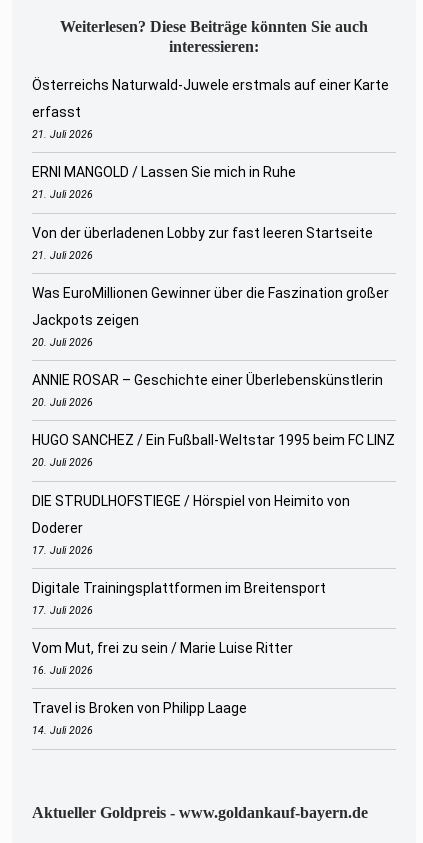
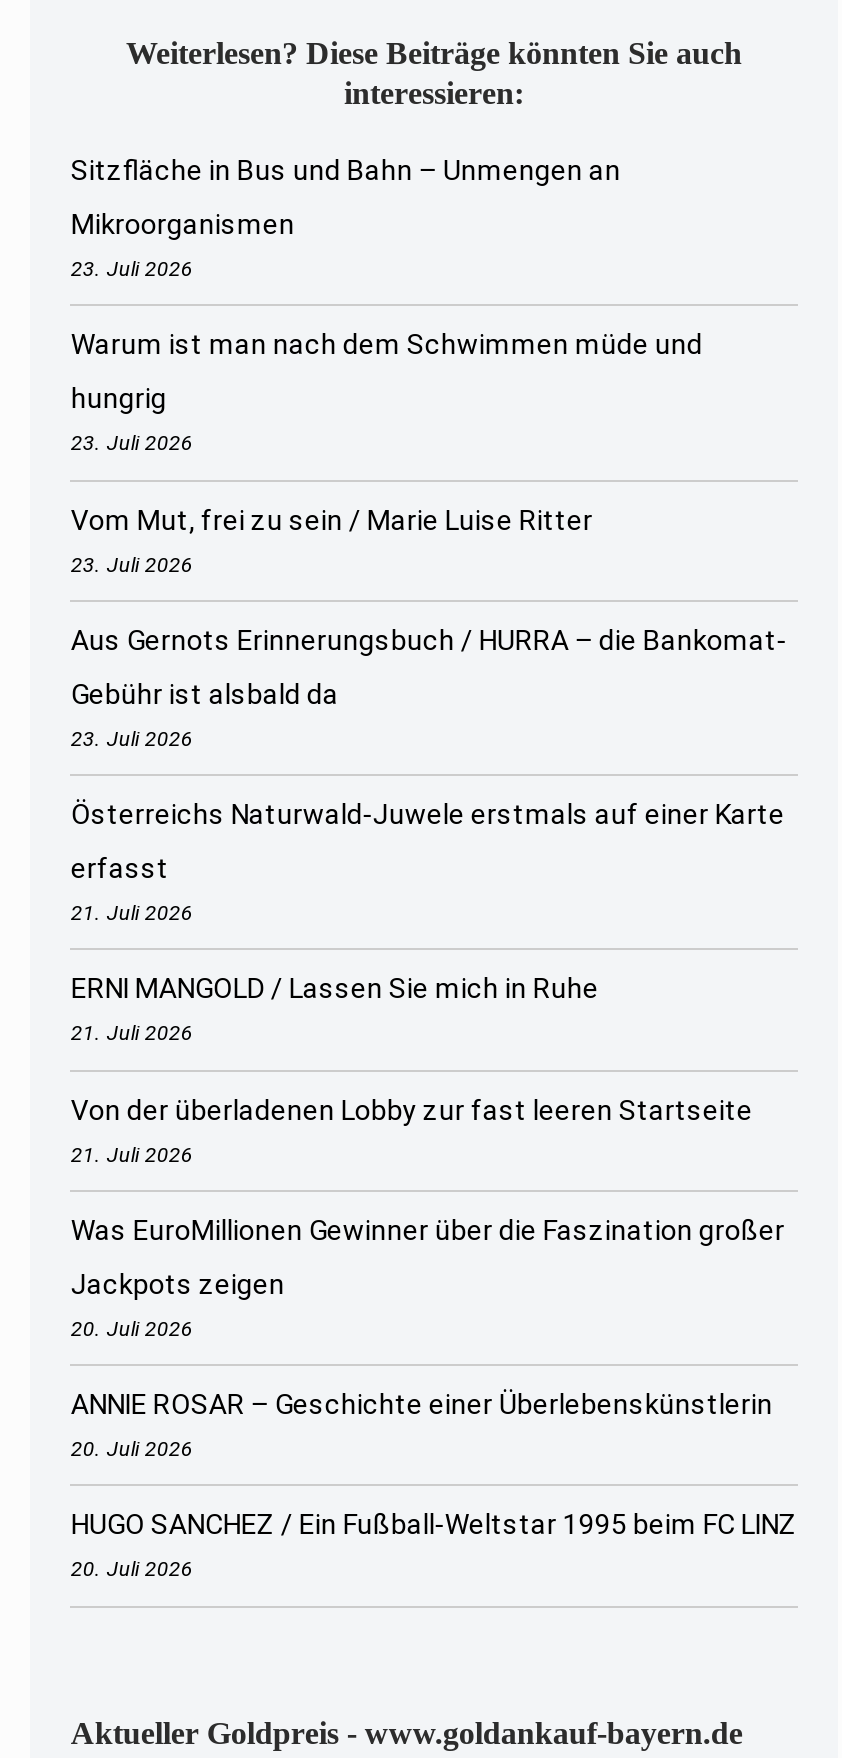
+ Sitzfläche in Bus und Bahn – Unmengen an
+ Mikroorganismen
+ 23. Juli 2026
+ Warum ist man nach dem Schwimmen müde und
+ hungrig
+ 23. Juli 2026
+ 23. Juli 2026
+ Aus Gernots Erinnerungsbuch / HURRA – die Bankomat-
+ Gebühr ist alsbald da
+ 23. Juli 2026

moved down: Österreichs Naturwald-Juwele erstmals auf einer Karte | erfasst | 21. Juli 2026 | ... | HUGO SANCHEZ / Ein Fußball-Weltstar 1995 beim FC LINZ | 20. Juli 2026

- DIE STRUDLHOFSTIEGE / Hörspiel von Heimito von
- Doderer
- 17. Juli 2026
- Digitale Trainingsplattformen im Breitensport
- 17. Juli 2026
- 16. Juli 2026
- Travel is Broken von Philipp Laage
- 14. Juli 2026

moved up: Vom Mut, frei zu sein / Marie Luise Ritter
